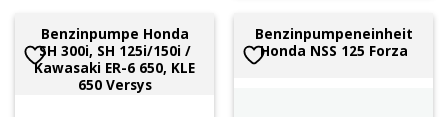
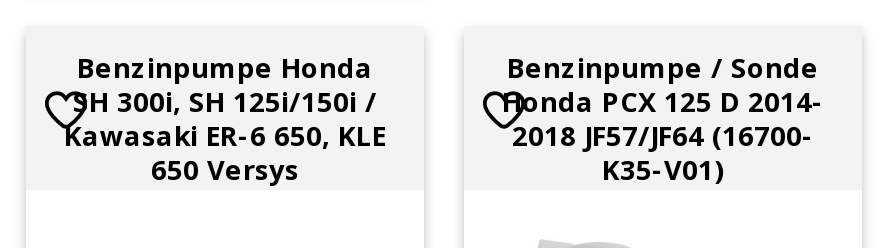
- Benzinpumpeneinheit
- Honda NSS 125 Forza
+ Benzinpumpe / Sonde
+ Honda PCX 125 D 2014-
+ 2018 JF57/JF64 (16700-
+ K35-V01)
